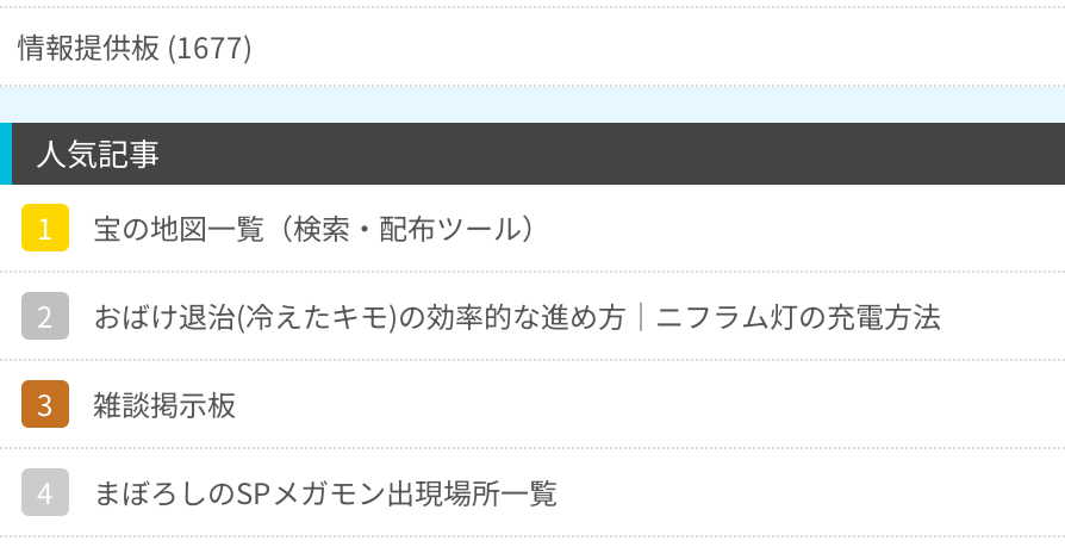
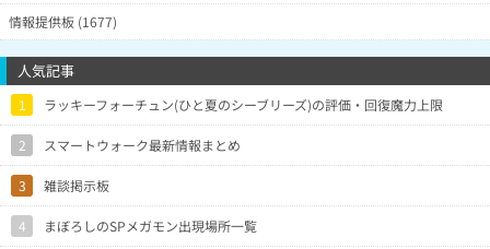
- 宝の地図一覧（検索・配布ツール）
+ ラッキーフォーチュン(ひと夏のシーブリーズ)の評価・回復魔力上限

- おばけ退治(冷えたキモ)の効率的な進め方｜ニフラム灯の充電方法
+ スマートウォーク最新情報まとめ
